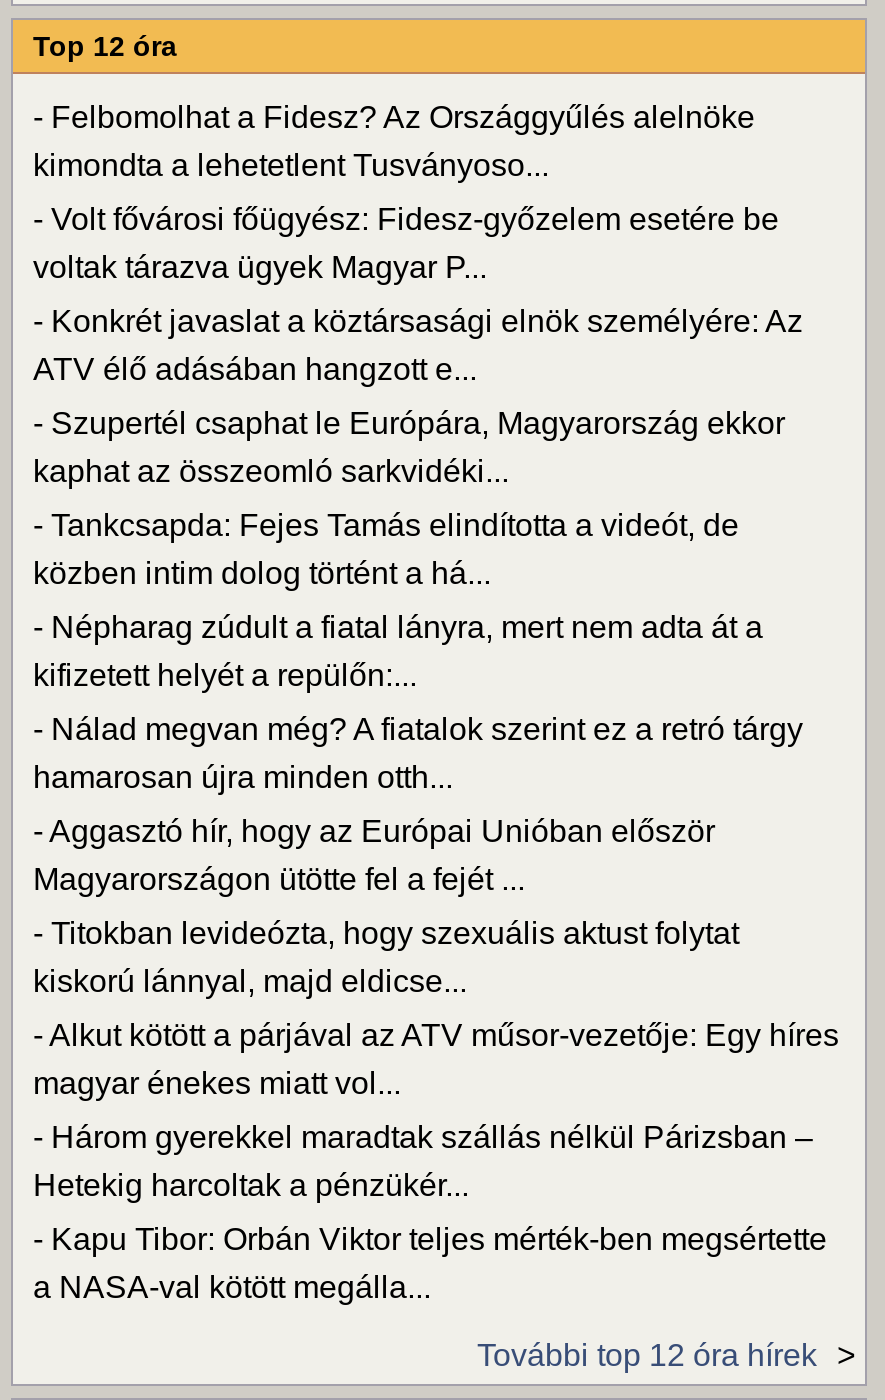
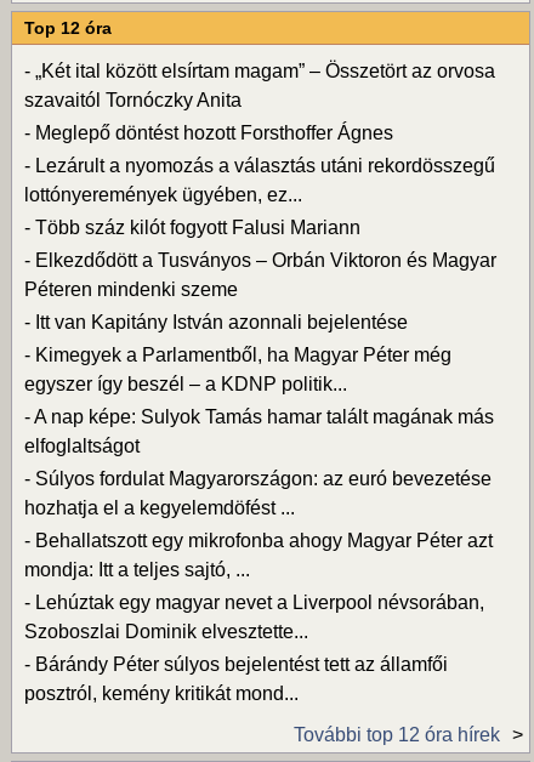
- - Felbomolhat a Fidesz? Az Országgyűlés alelnöke
- kimondta a lehetetlent Tusványoso...
+ - „Két ital között elsírtam magam” – Összetört az orvosa
+ szavaitól Tornóczky Anita

- - Volt fővárosi főügyész: Fidesz-győzelem esetére be
- voltak tárazva ügyek Magyar P...
+ - Meglepő döntést hozott Forsthoffer Ágnes

- - Konkrét javaslat a köztársasági elnök személyére: Az
- ATV élő adásában hangzott e...
+ - Lezárult a nyomozás a választás utáni rekordösszegű
+ lottónyeremények ügyében, ez...

- - Szupertél csaphat le Európára, Magyarország ekkor
- kaphat az összeomló sarkvidéki...
+ - Több száz kilót fogyott Falusi Mariann

- - Tankcsapda: Fejes Tamás elindította a videót, de
- közben intim dolog történt a há...
+ - Elkezdődött a Tusványos – Orbán Viktoron és Magyar
+ Péteren mindenki szeme

- - Népharag zúdult a fiatal lányra, mert nem adta át a
- kifizetett helyét a repülőn:...
+ - Itt van Kapitány István azonnali bejelentése

- - Nálad megvan még? A fiatalok szerint ez a retró tárgy
- hamarosan újra minden otth...
+ - Kimegyek a Parlamentből, ha Magyar Péter még
+ egyszer így beszél – a KDNP politik...

- - Aggasztó hír, hogy az Európai Unióban először
- Magyarországon ütötte fel a fejét ...
+ - A nap képe: Sulyok Tamás hamar talált magának más
+ elfoglaltságot

- - Titokban levideózta, hogy szexuális aktust folytat
- kiskorú lánnyal, majd eldicse...
+ - Súlyos fordulat Magyarországon: az euró bevezetése
+ hozhatja el a kegyelemdöfést ...

- - Alkut kötött a párjával az ATV műsor-vezetője: Egy híres
- magyar énekes miatt vol...
+ - Behallatszott egy mikrofonba ahogy Magyar Péter azt
+ mondja: Itt a teljes sajtó, ...

- - Három gyerekkel maradtak szállás nélkül Párizsban –
- Hetekig harcoltak a pénzükér...
+ - Lehúztak egy magyar nevet a Liverpool névsorában,
+ Szoboszlai Dominik elvesztette...

- - Kapu Tibor: Orbán Viktor teljes mérték-ben megsértette
- a NASA-val kötött megálla...
+ - Bárándy Péter súlyos bejelentést tett az államfői
+ posztról, kemény kritikát mond...
